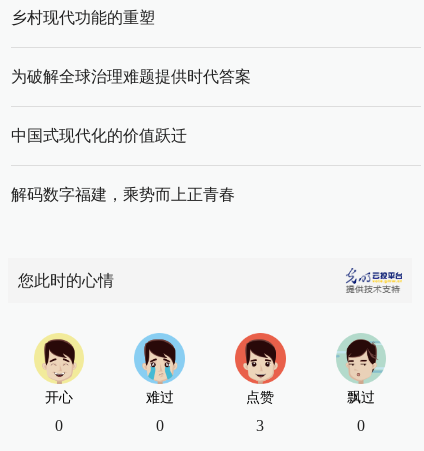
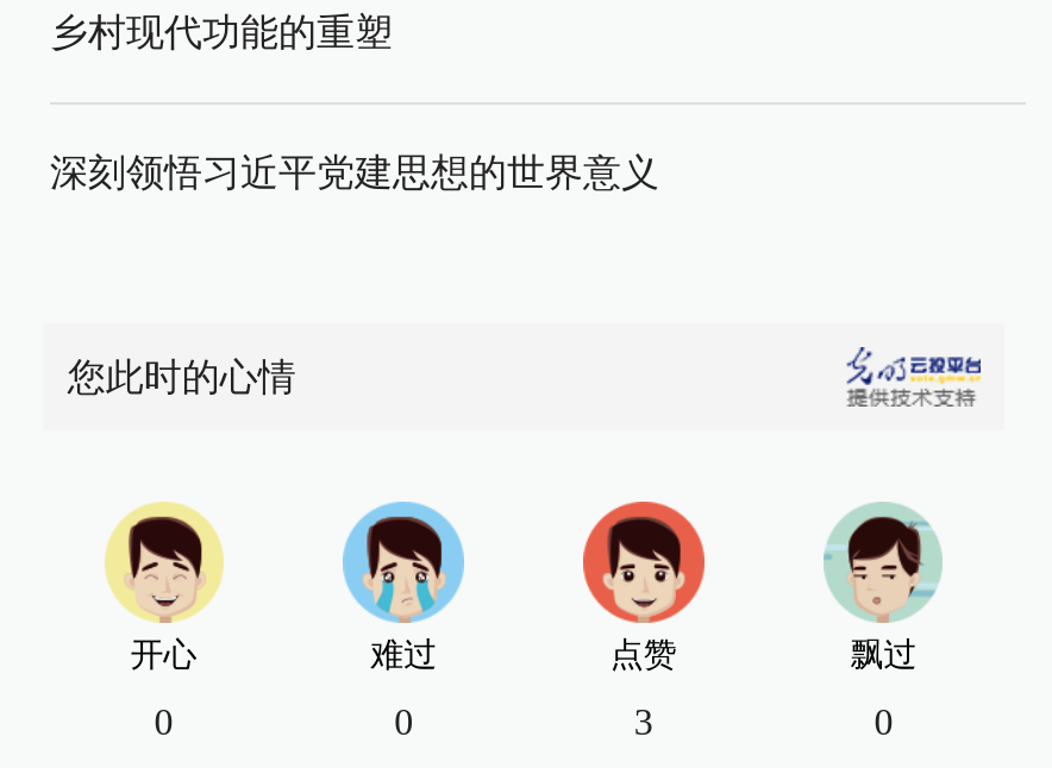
- 为破解全球治理难题提供时代答案
- 中国式现代化的价值跃迁
- 解码数字福建，乘势而上正青春
+ 深刻领悟习近平党建思想的世界意义
